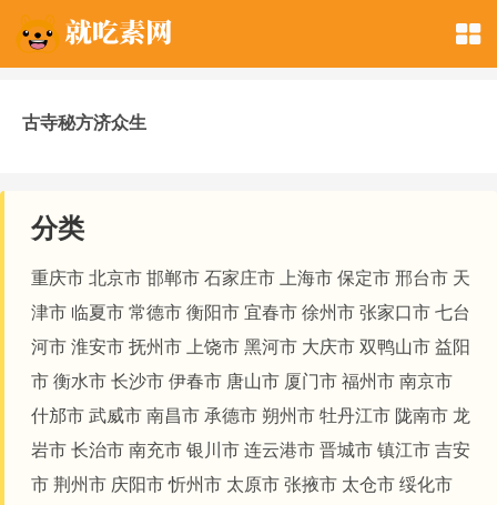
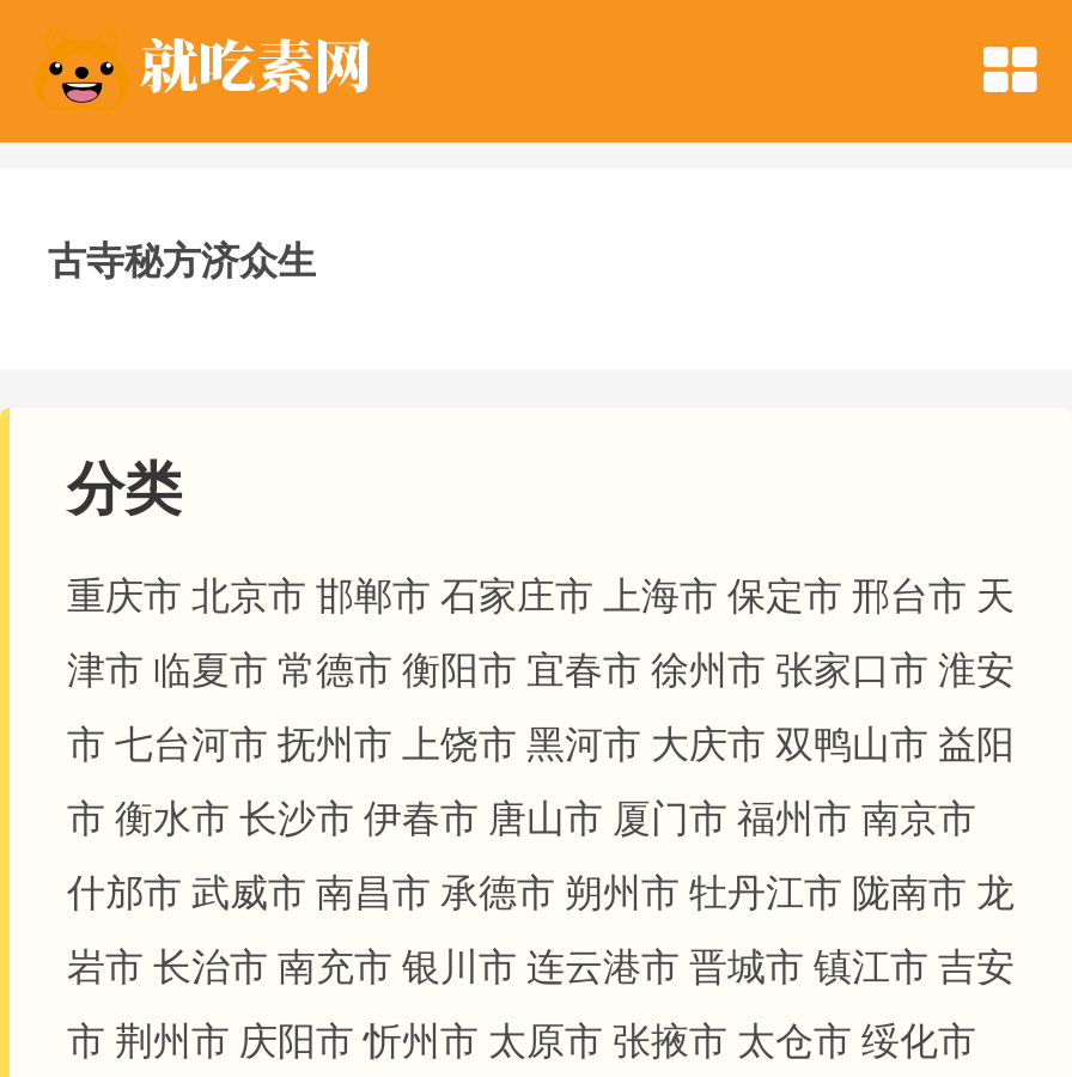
- 津市 临夏市 常德市 衡阳市 宜春市 徐州市 张家口市 七台
+ 津市 临夏市 常德市 衡阳市 宜春市 徐州市 张家口市 淮安

- 河市 淮安市 抚州市 上饶市 黑河市 大庆市 双鸭山市 益阳
+ 市 七台河市 抚州市 上饶市 黑河市 大庆市 双鸭山市 益阳
